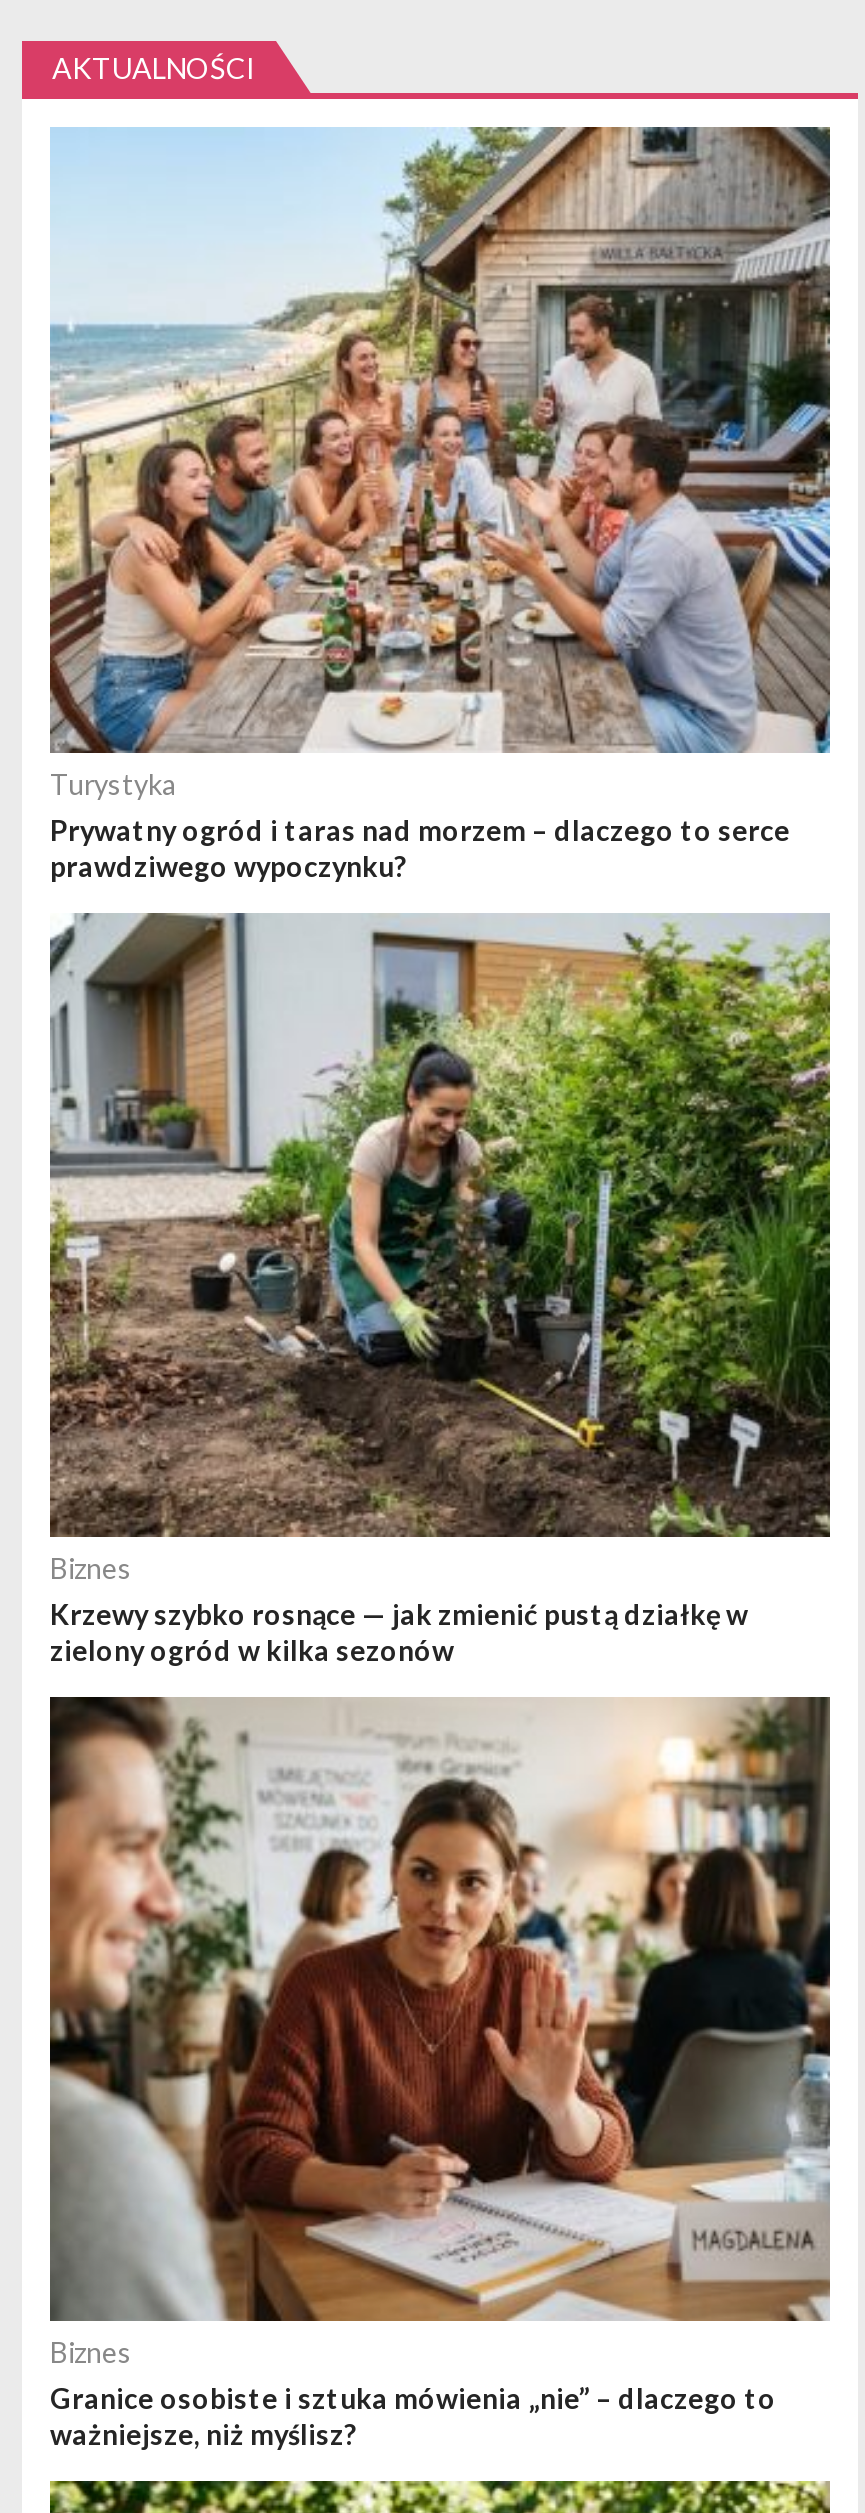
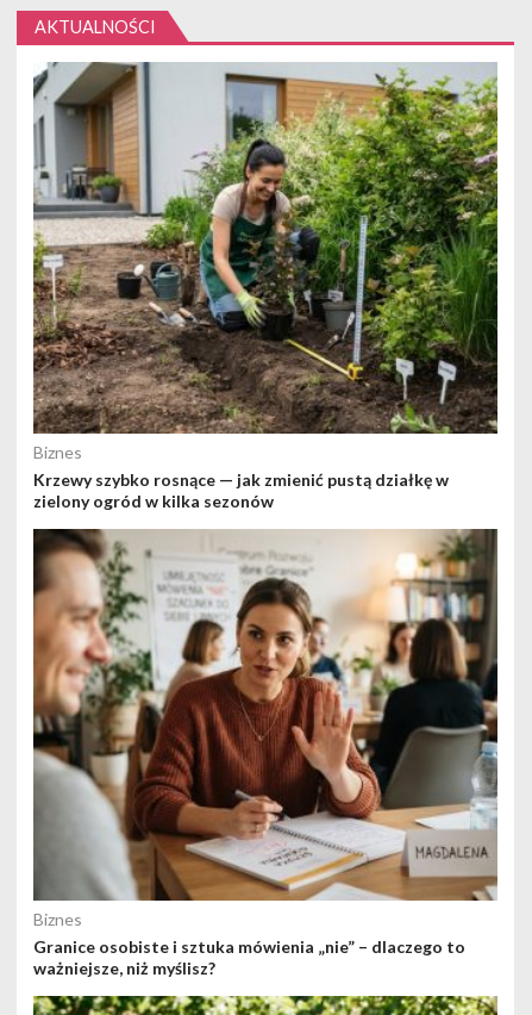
- [image]
- Turystyka
- Prywatny ogród i taras nad morzem – dlaczego to serce
- prawdziwego wypoczynku?
